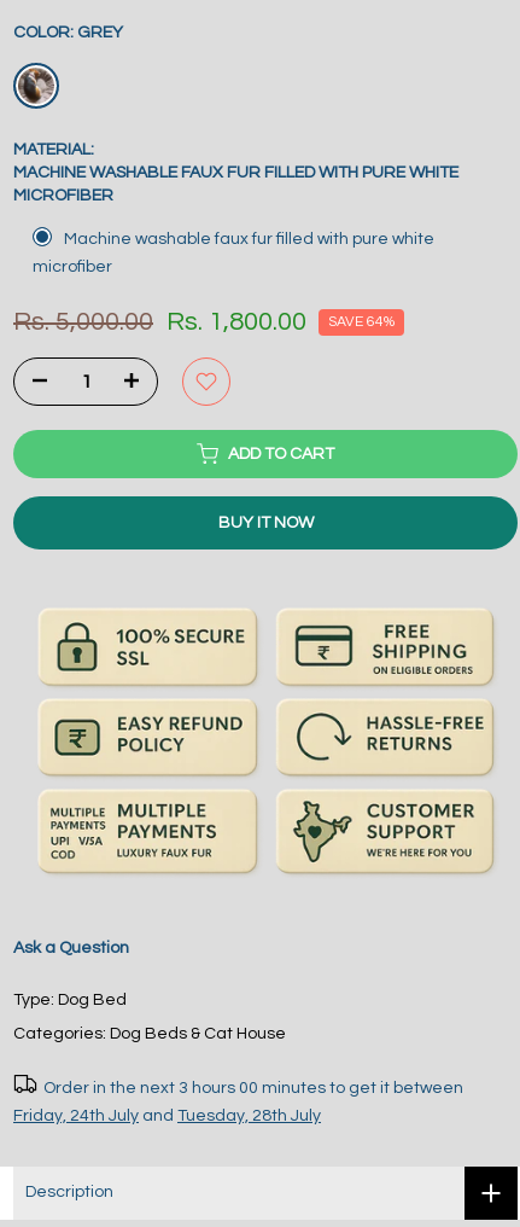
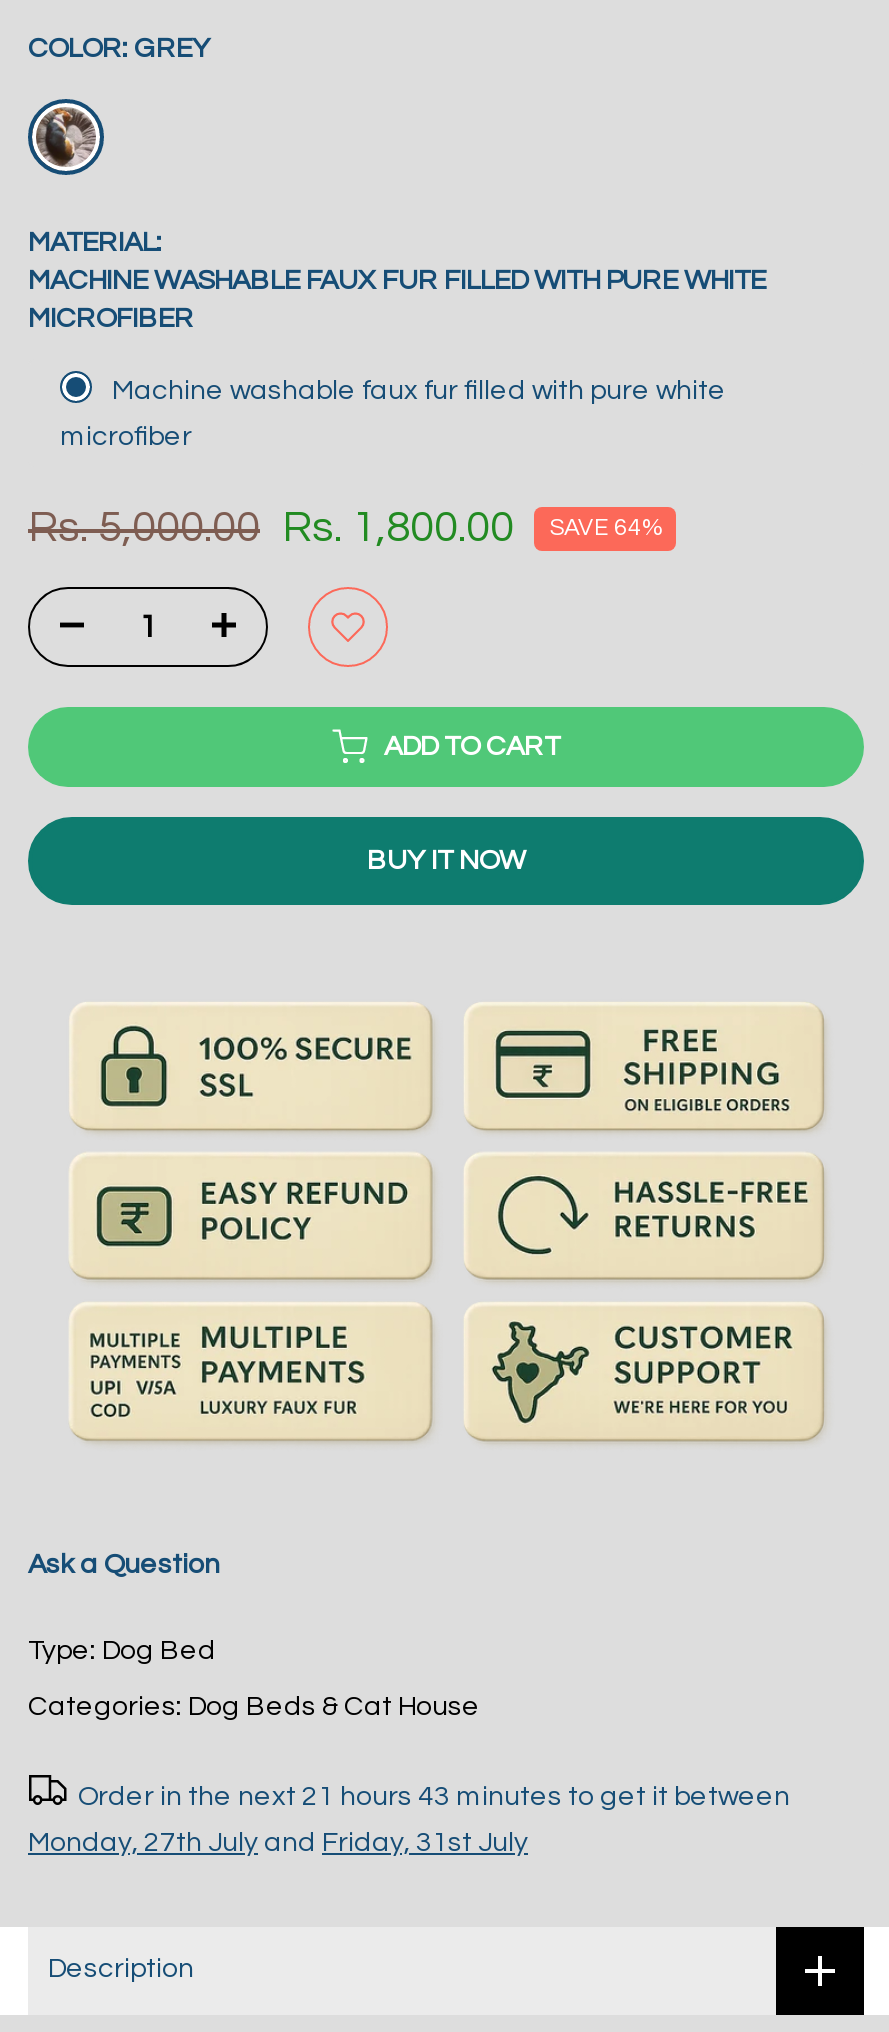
- Order in the next 3 hours 00 minutes to get it between
+ Order in the next 21 hours 43 minutes to get it between

- Friday, 24th July and Tuesday, 28th July
+ Monday, 27th July and Friday, 31st July
